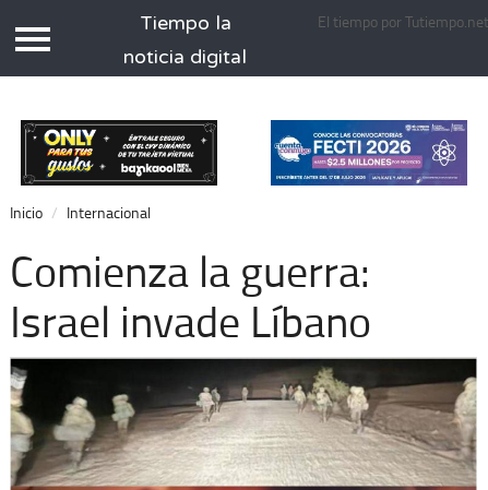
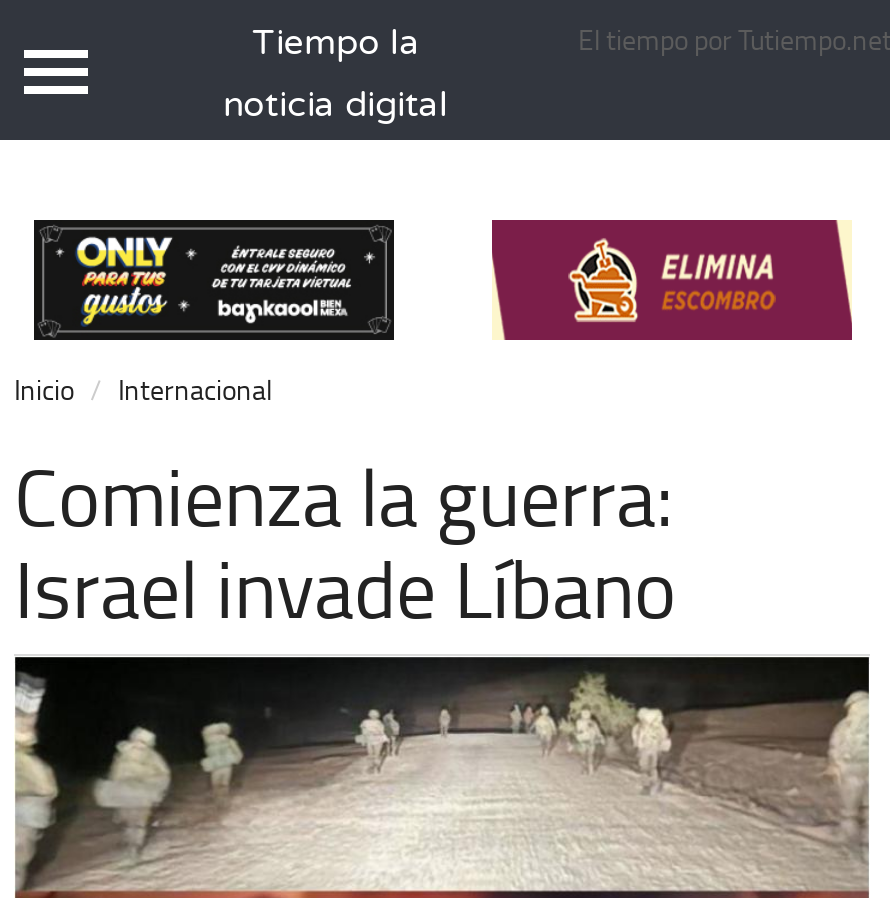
- [image]
+ [image]
